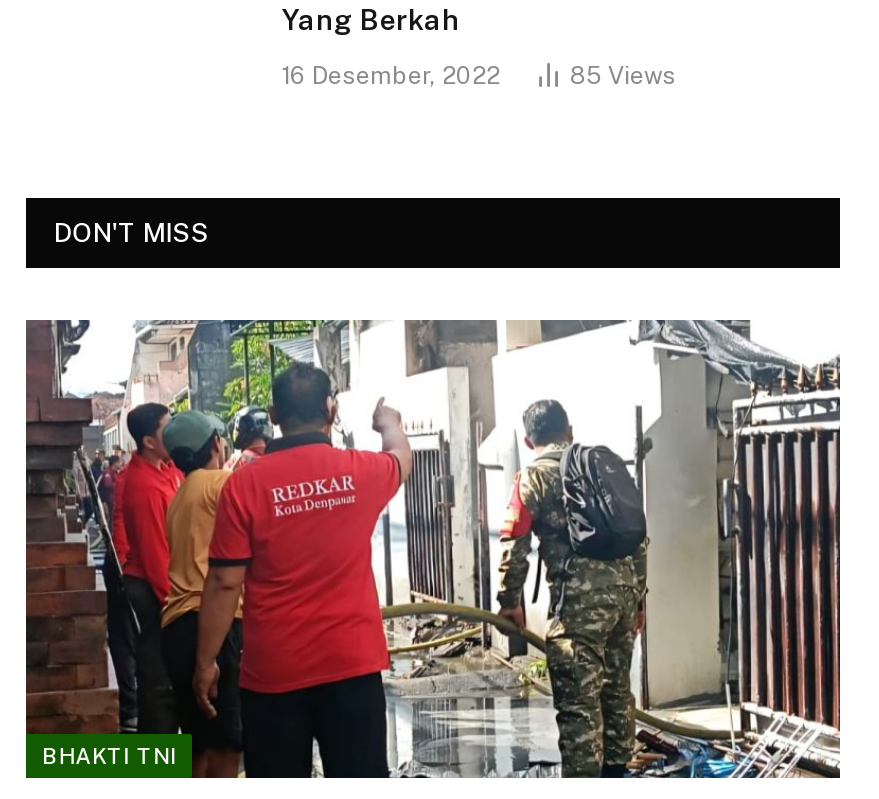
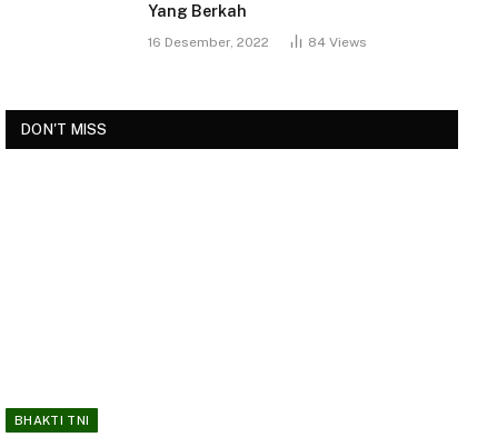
- 85 Views
+ 84 Views

- [image]
